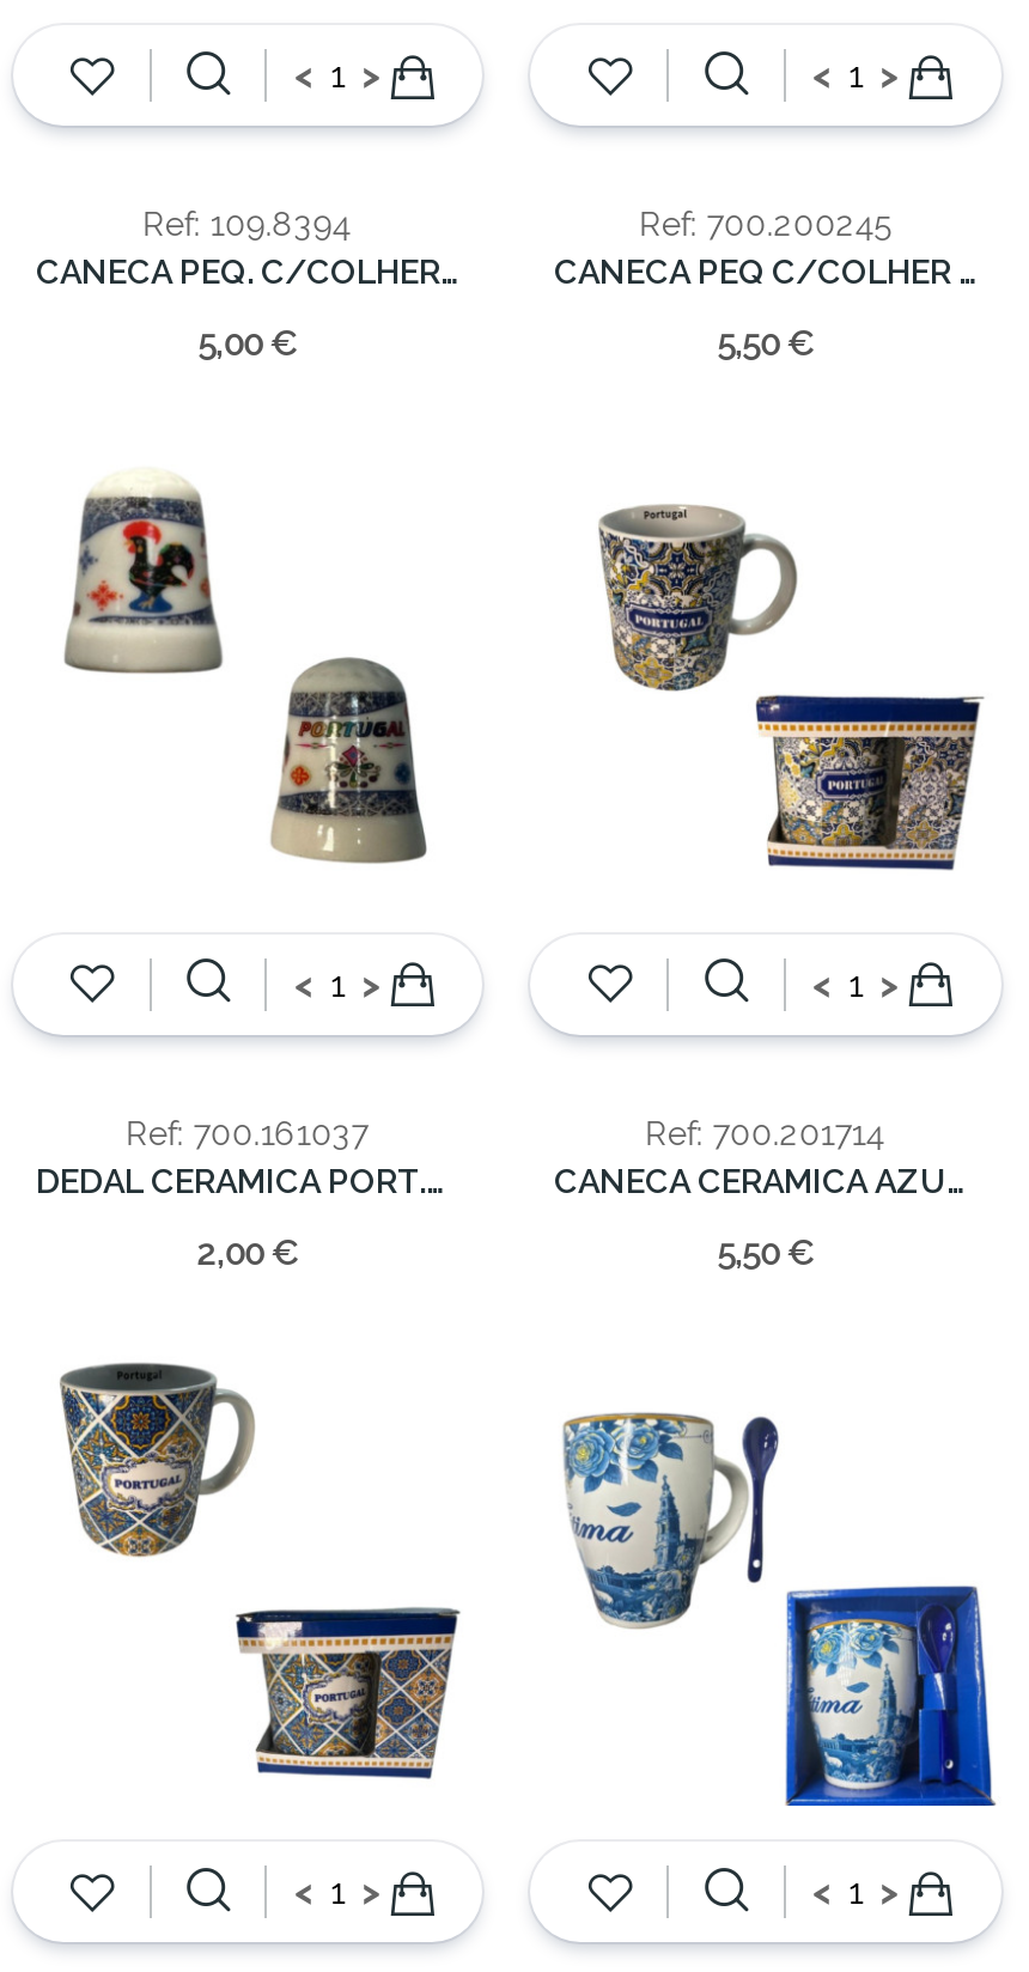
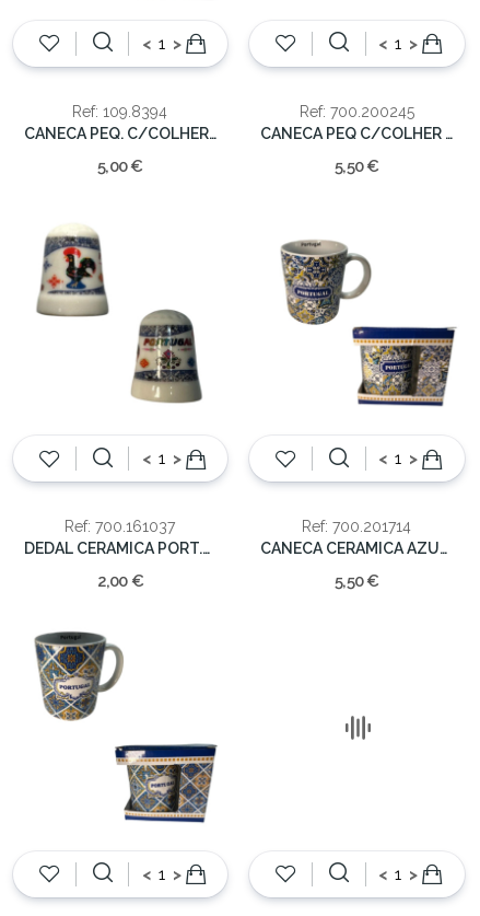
- [image]
